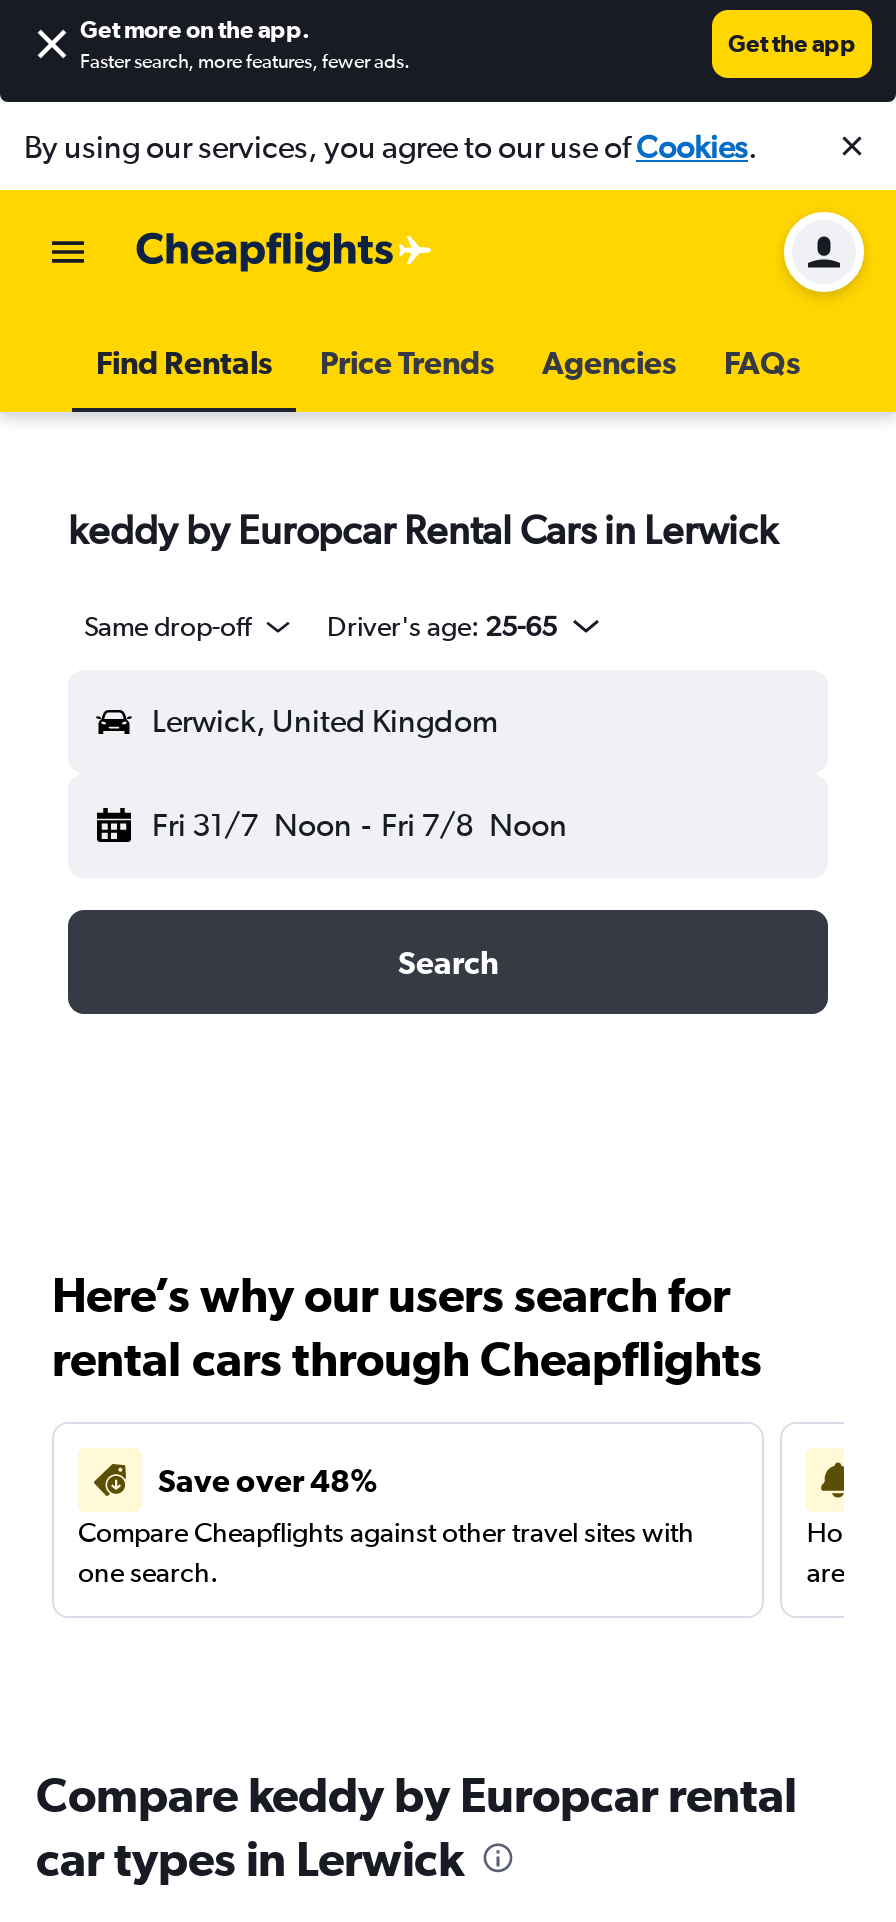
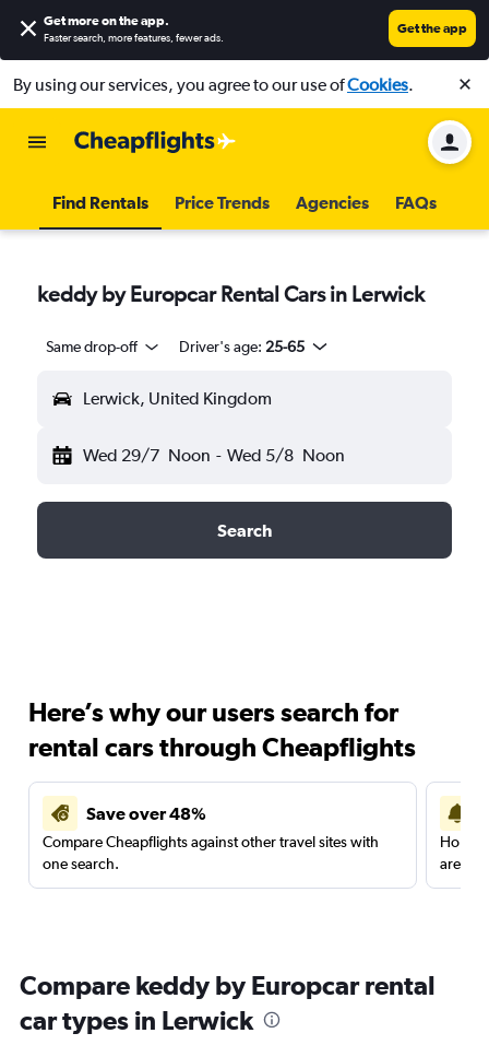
- Fri 31/7 Noon - Fri 7/8 Noon
+ Wed 29/7 Noon - Wed 5/8 Noon
